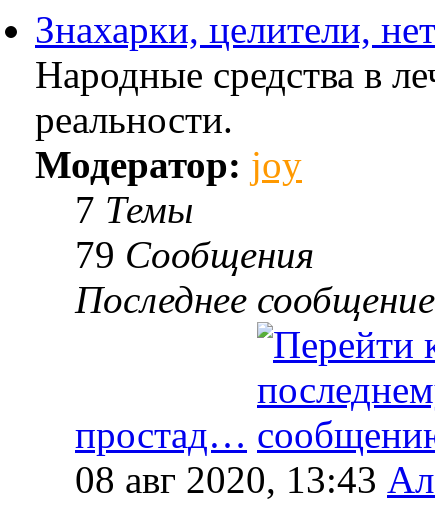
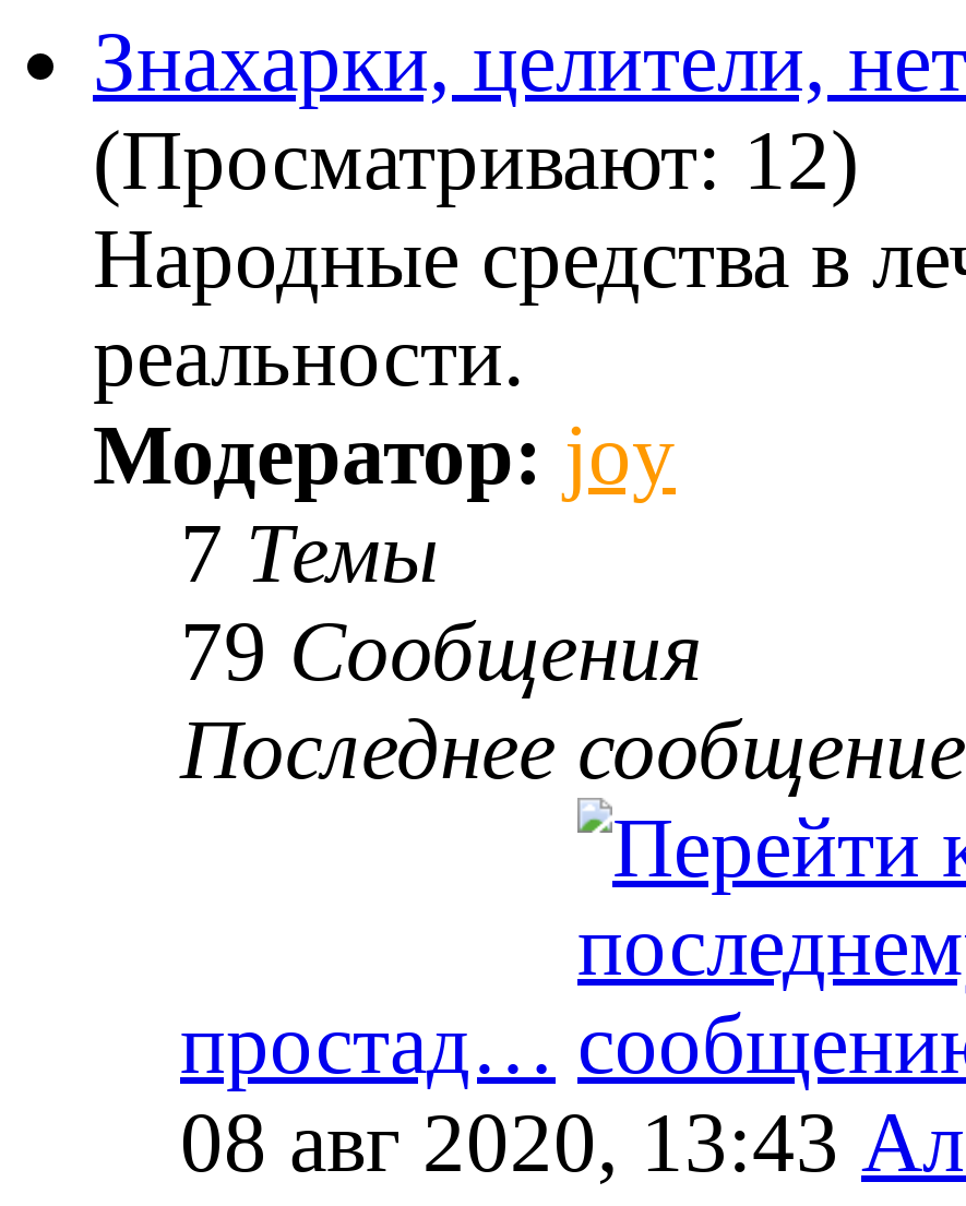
+ (Просматривают: 12)
